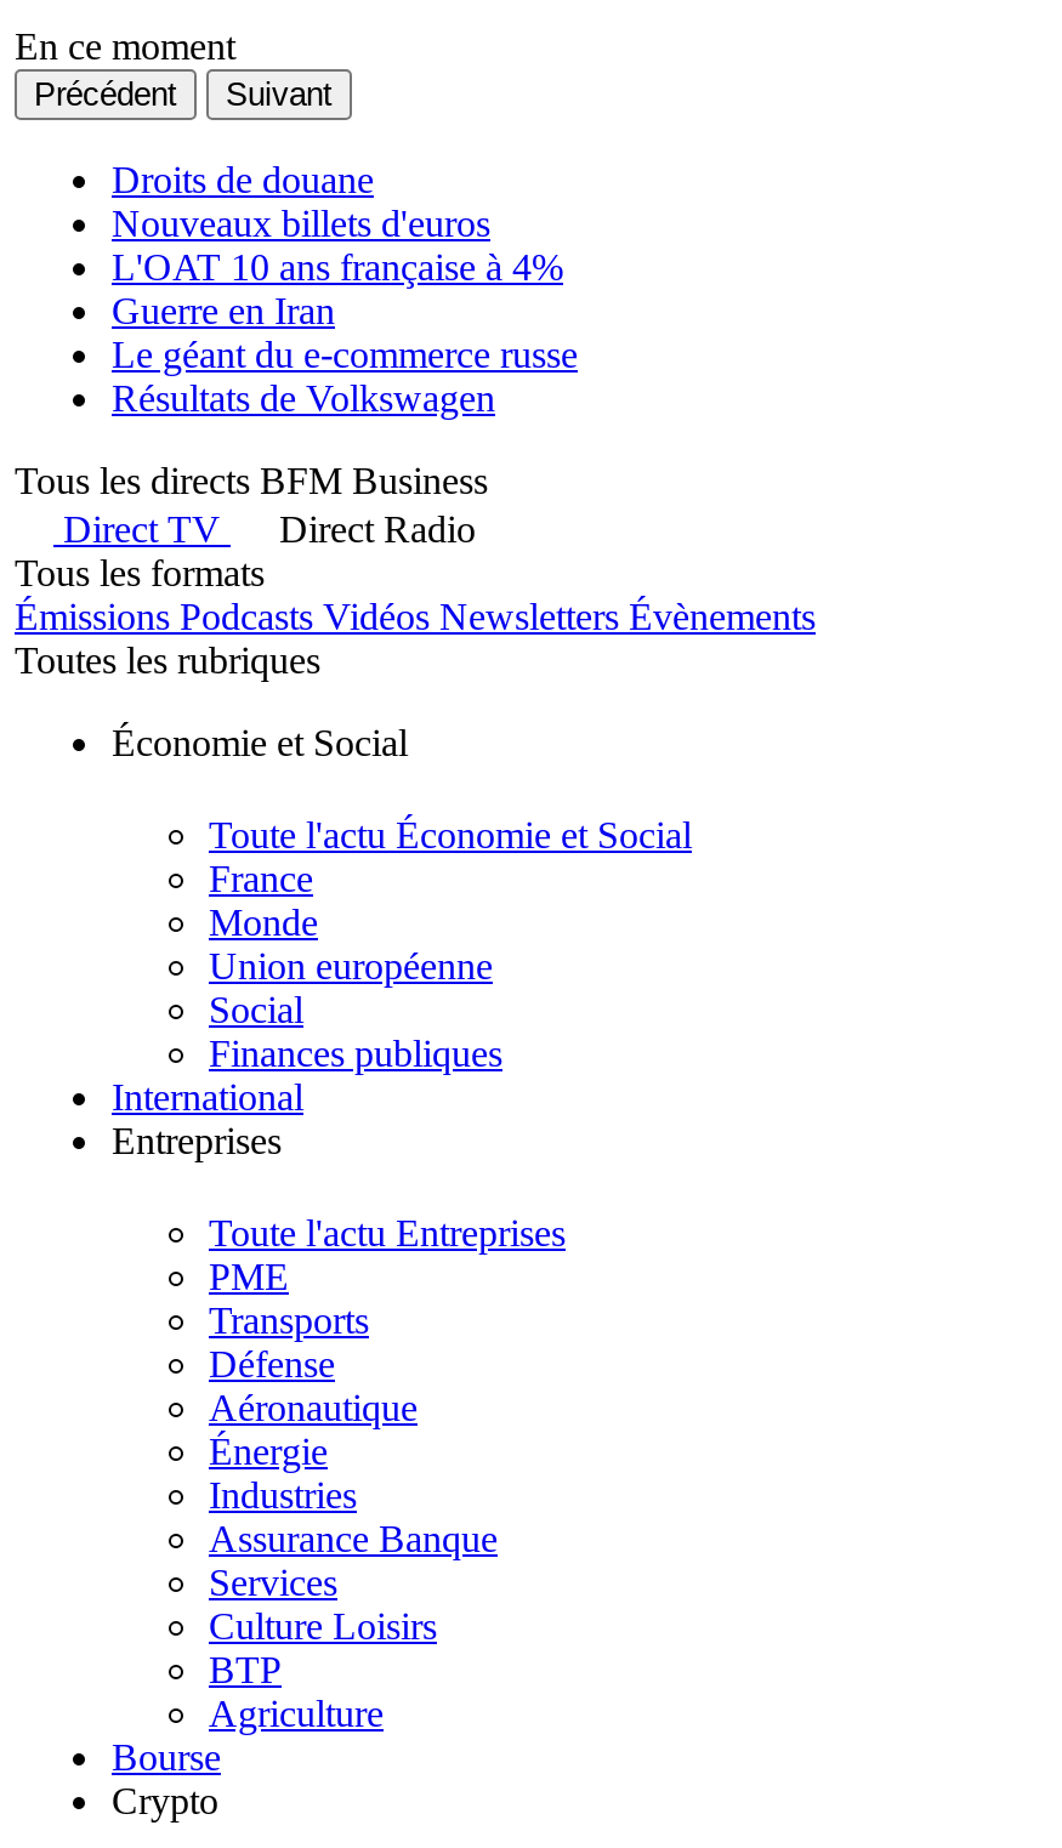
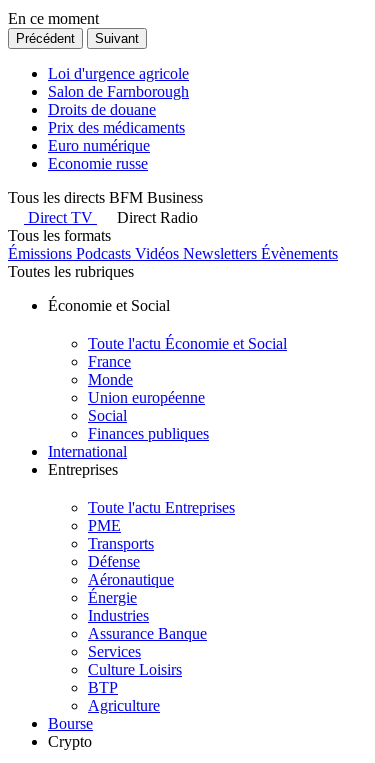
+ Loi d'urgence agricole
+ Salon de Farnborough

moved down: Droits de douane

- Nouveaux billets d'euros
- L'OAT 10 ans française à 4%
- Guerre en Iran
- Le géant du e-commerce russe
- Résultats de Volkswagen
+ Prix des médicaments
+ Euro numérique
+ Economie russe
